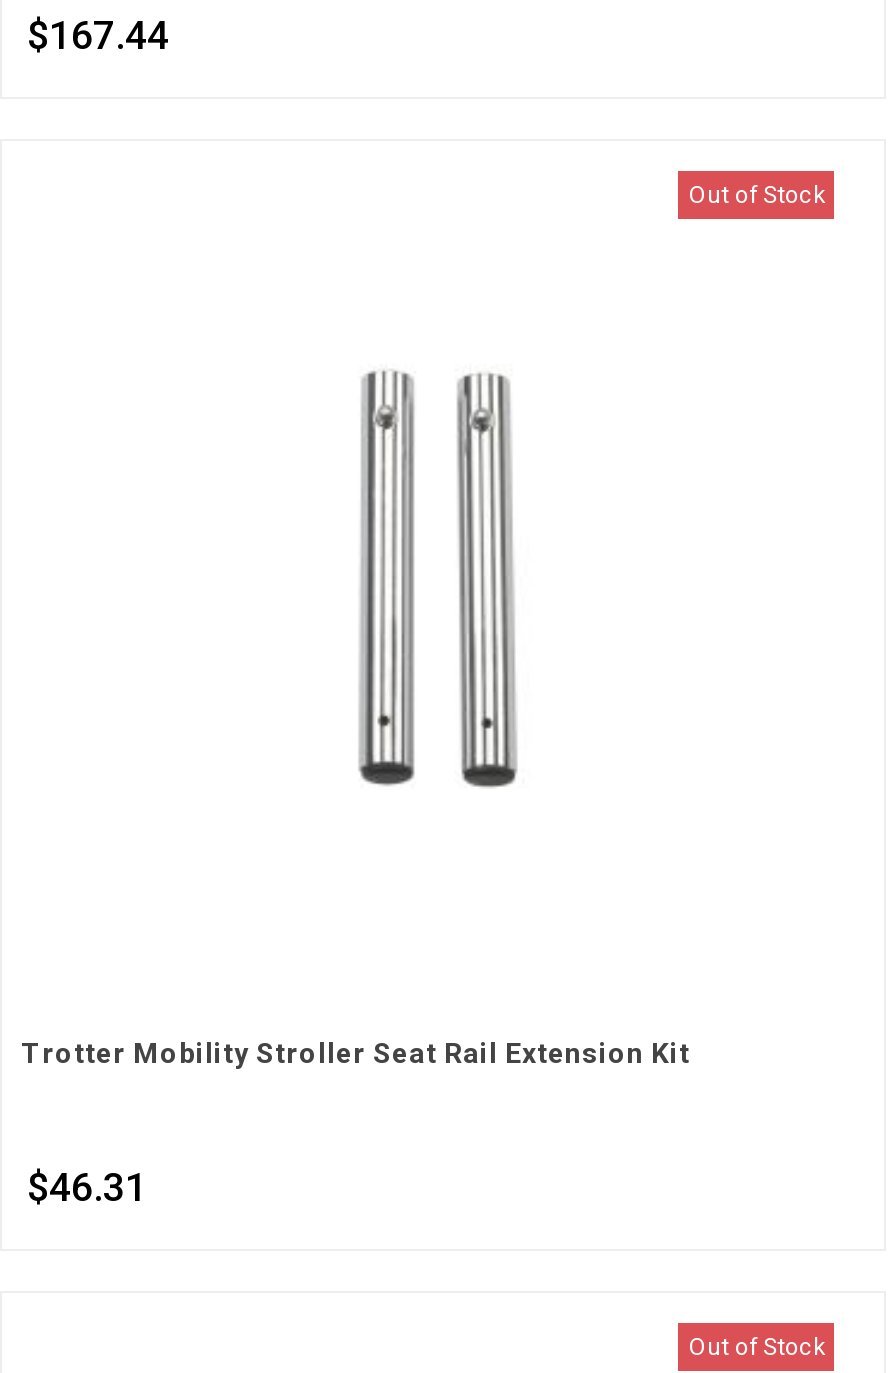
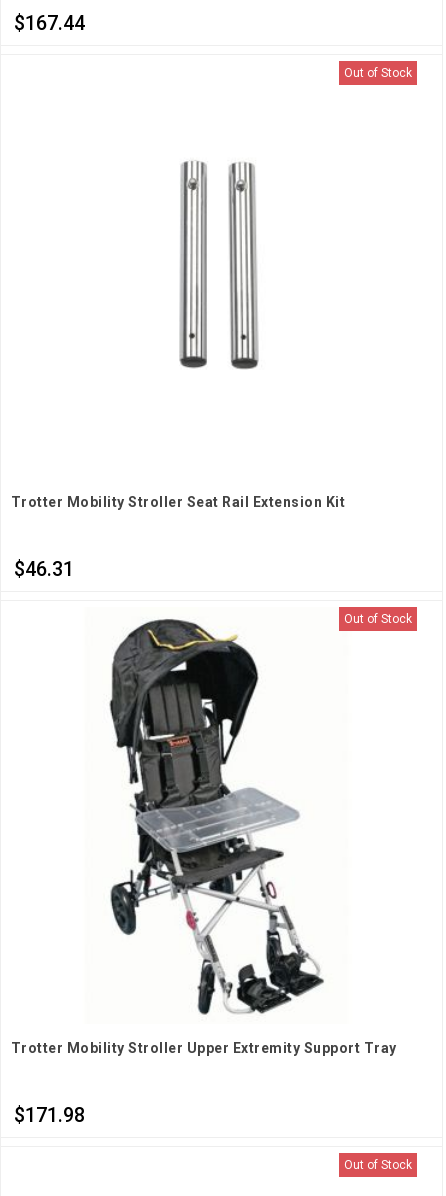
moved up: Out of Stock | Trotter Mobility Stroller Seat Rail Extension Kit | $46.31

+ Trotter Mobility Stroller Upper Extremity Support Tray
+ $171.98

+ [image]
+ Out of Stock
